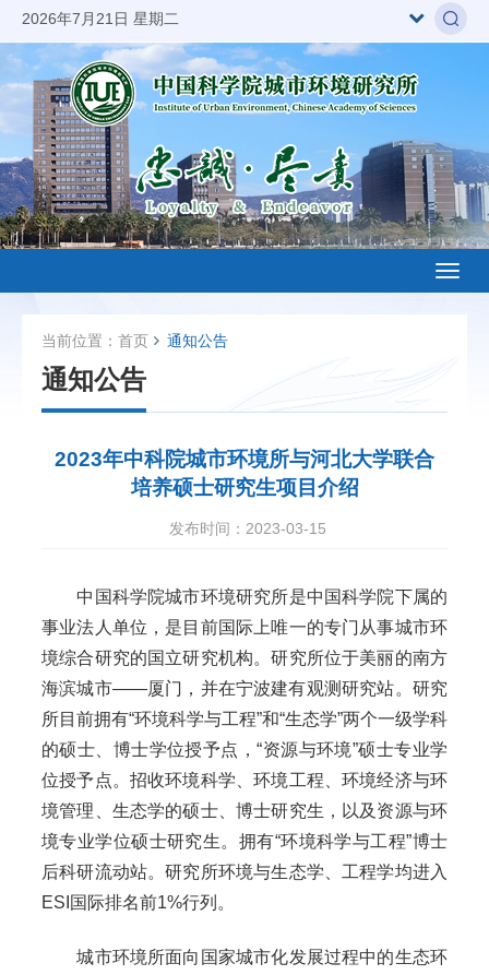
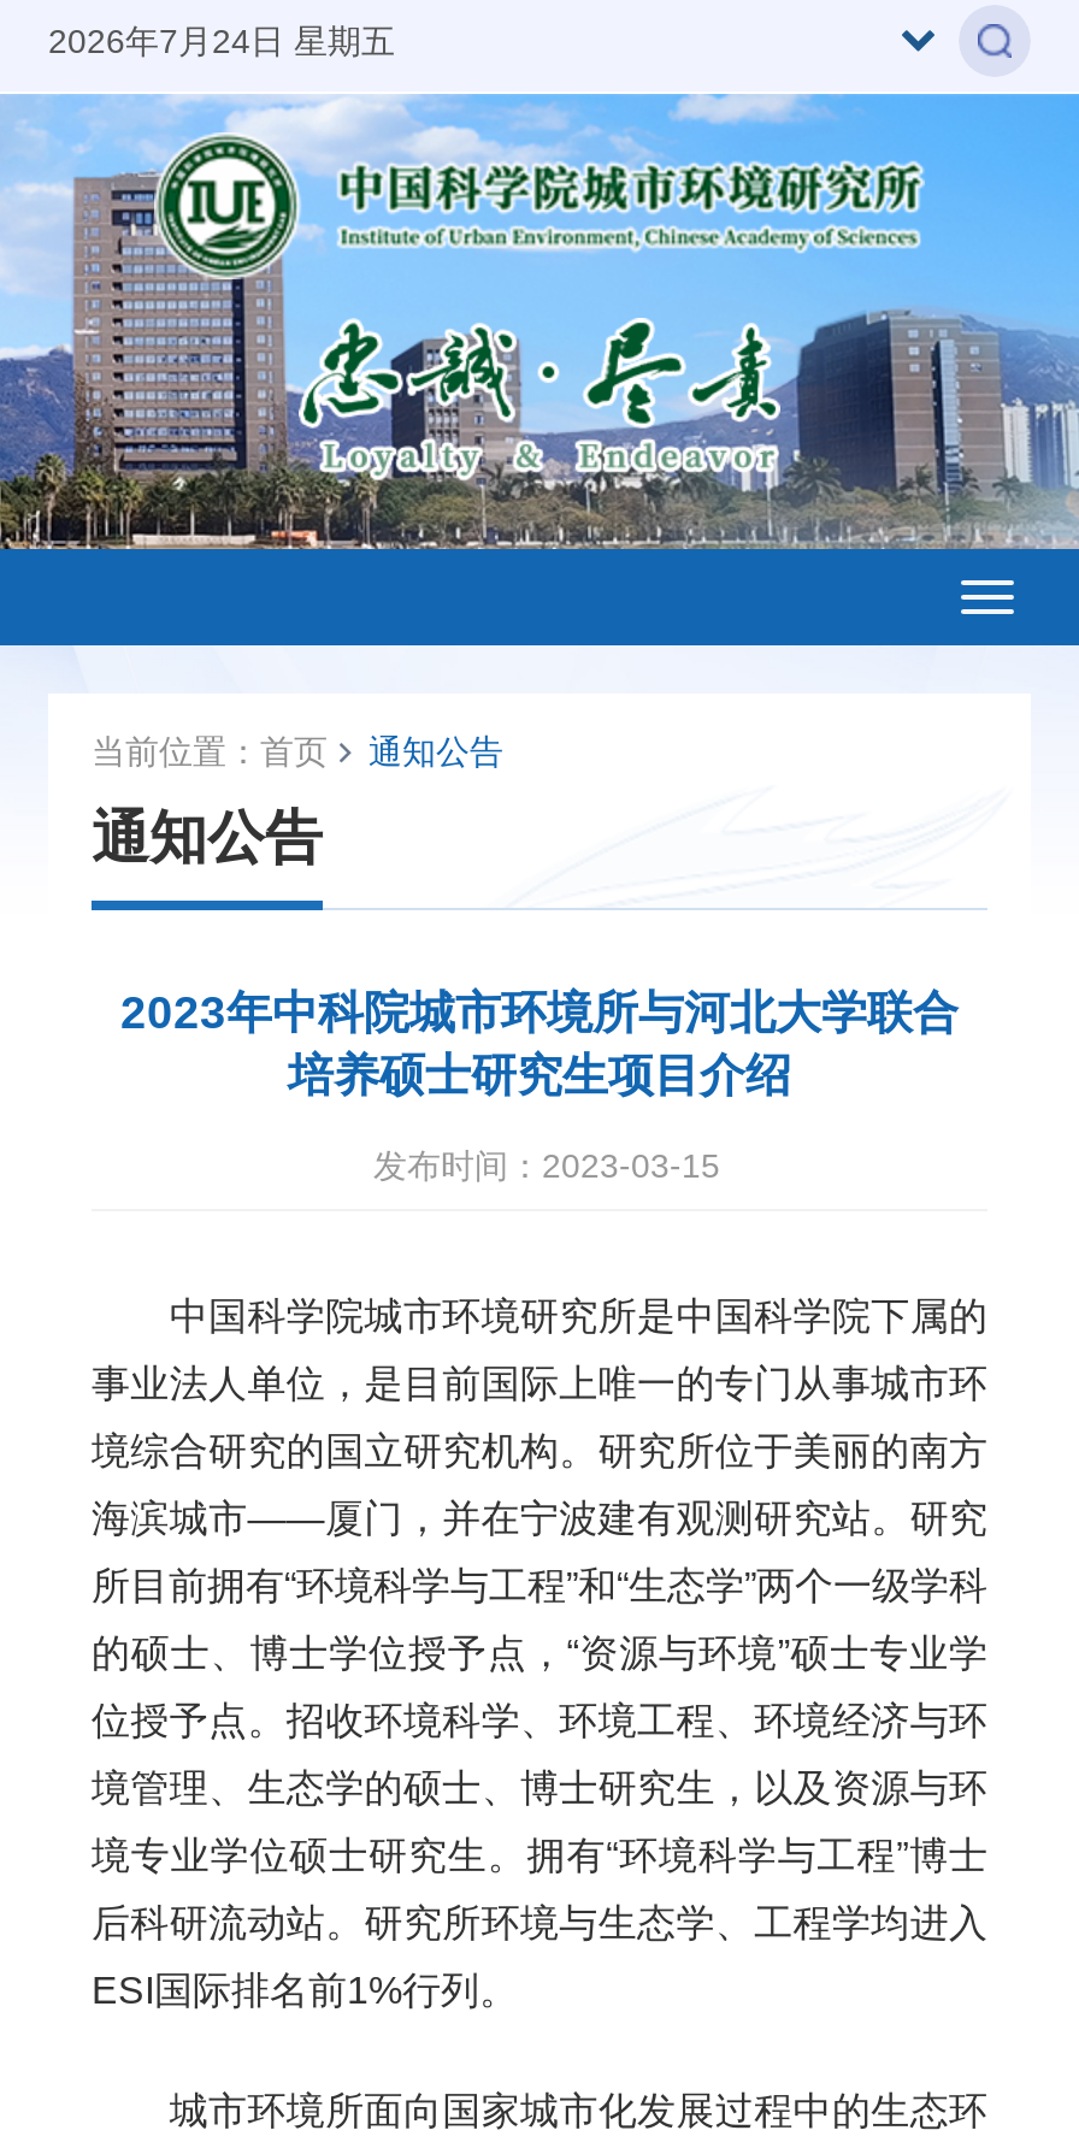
- 2026年7月21日 星期二
+ 2026年7月24日 星期五
